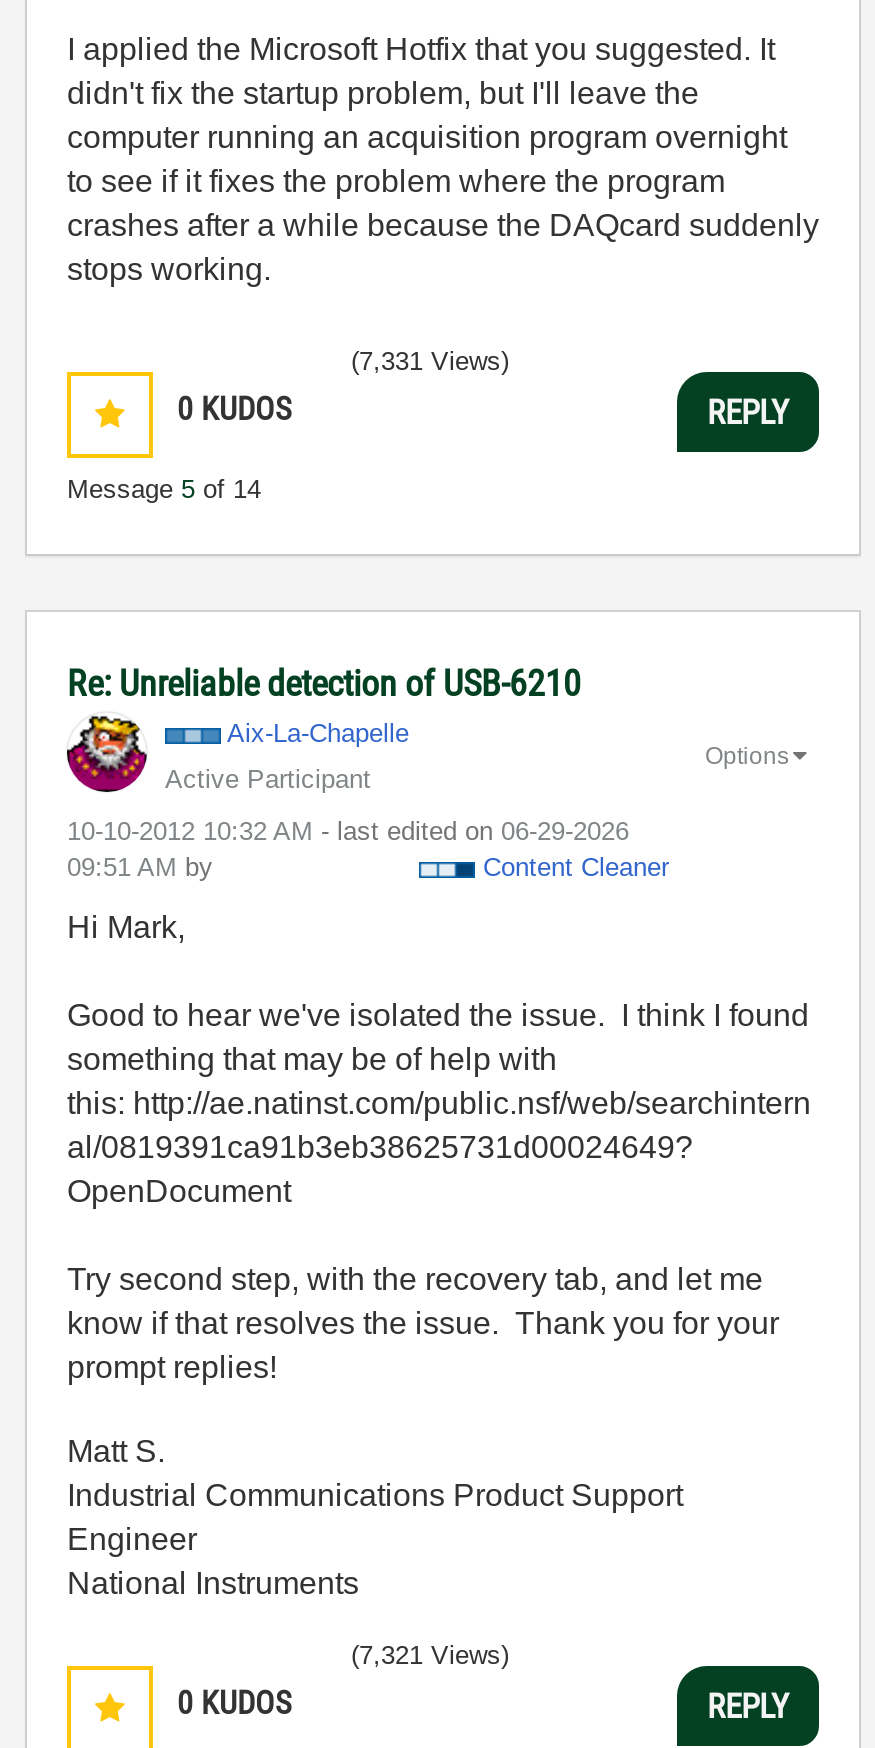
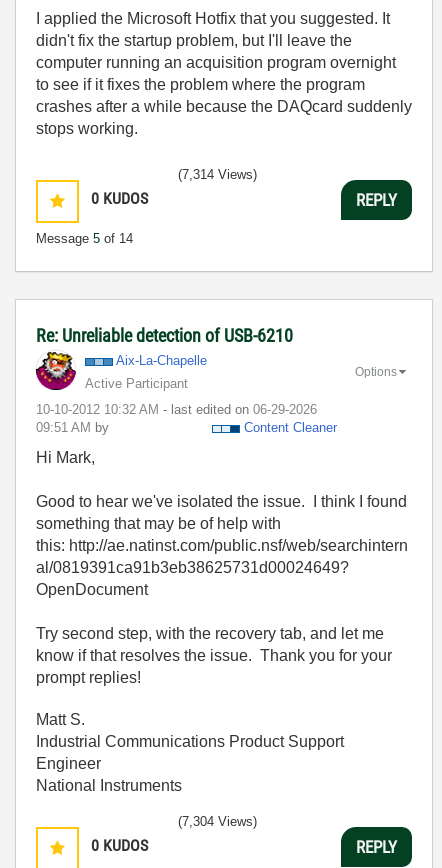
- (7,331 Views)
+ (7,314 Views)

- (7,321 Views)
+ (7,304 Views)
